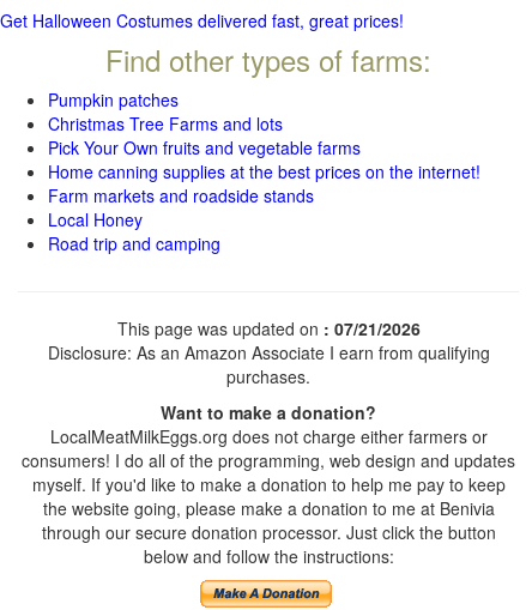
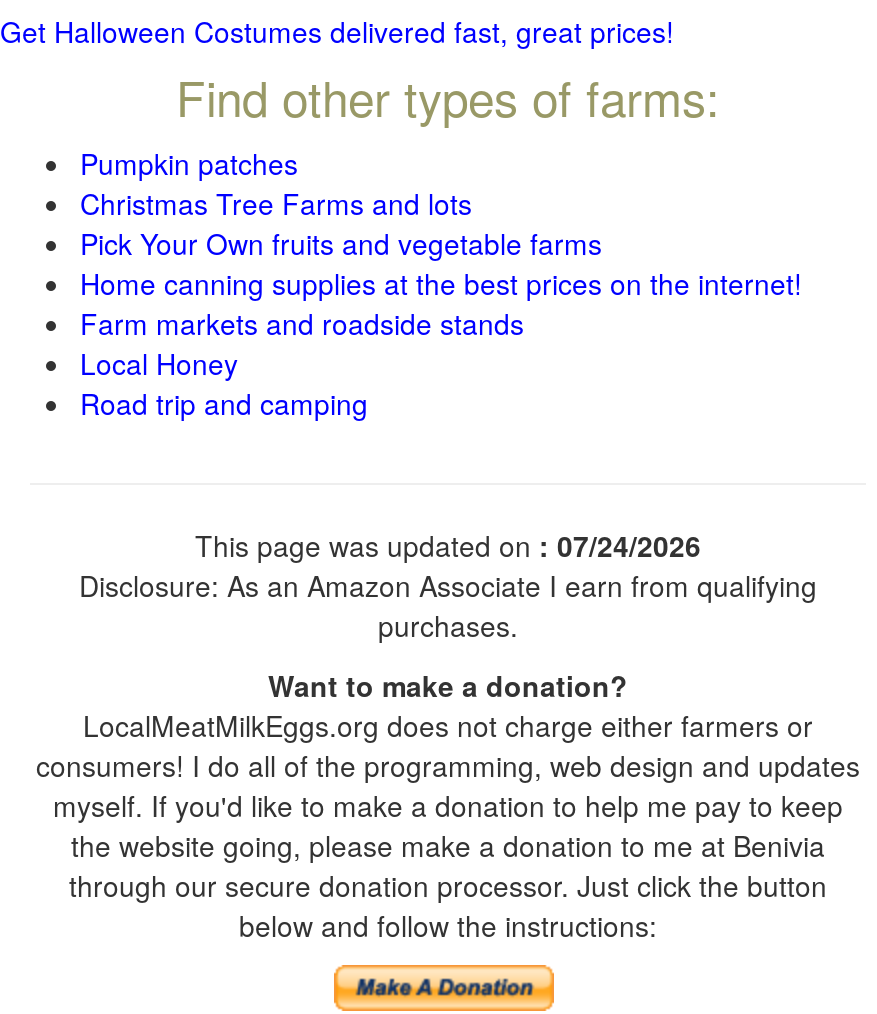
- This page was updated on: 07/21/2026
+ This page was updated on: 07/24/2026
